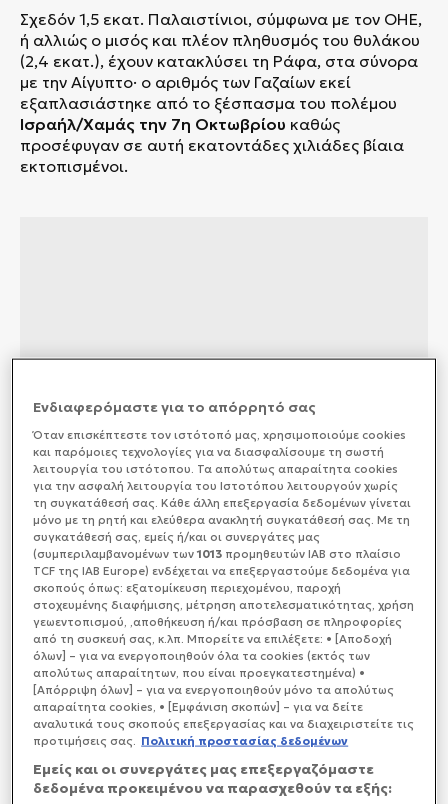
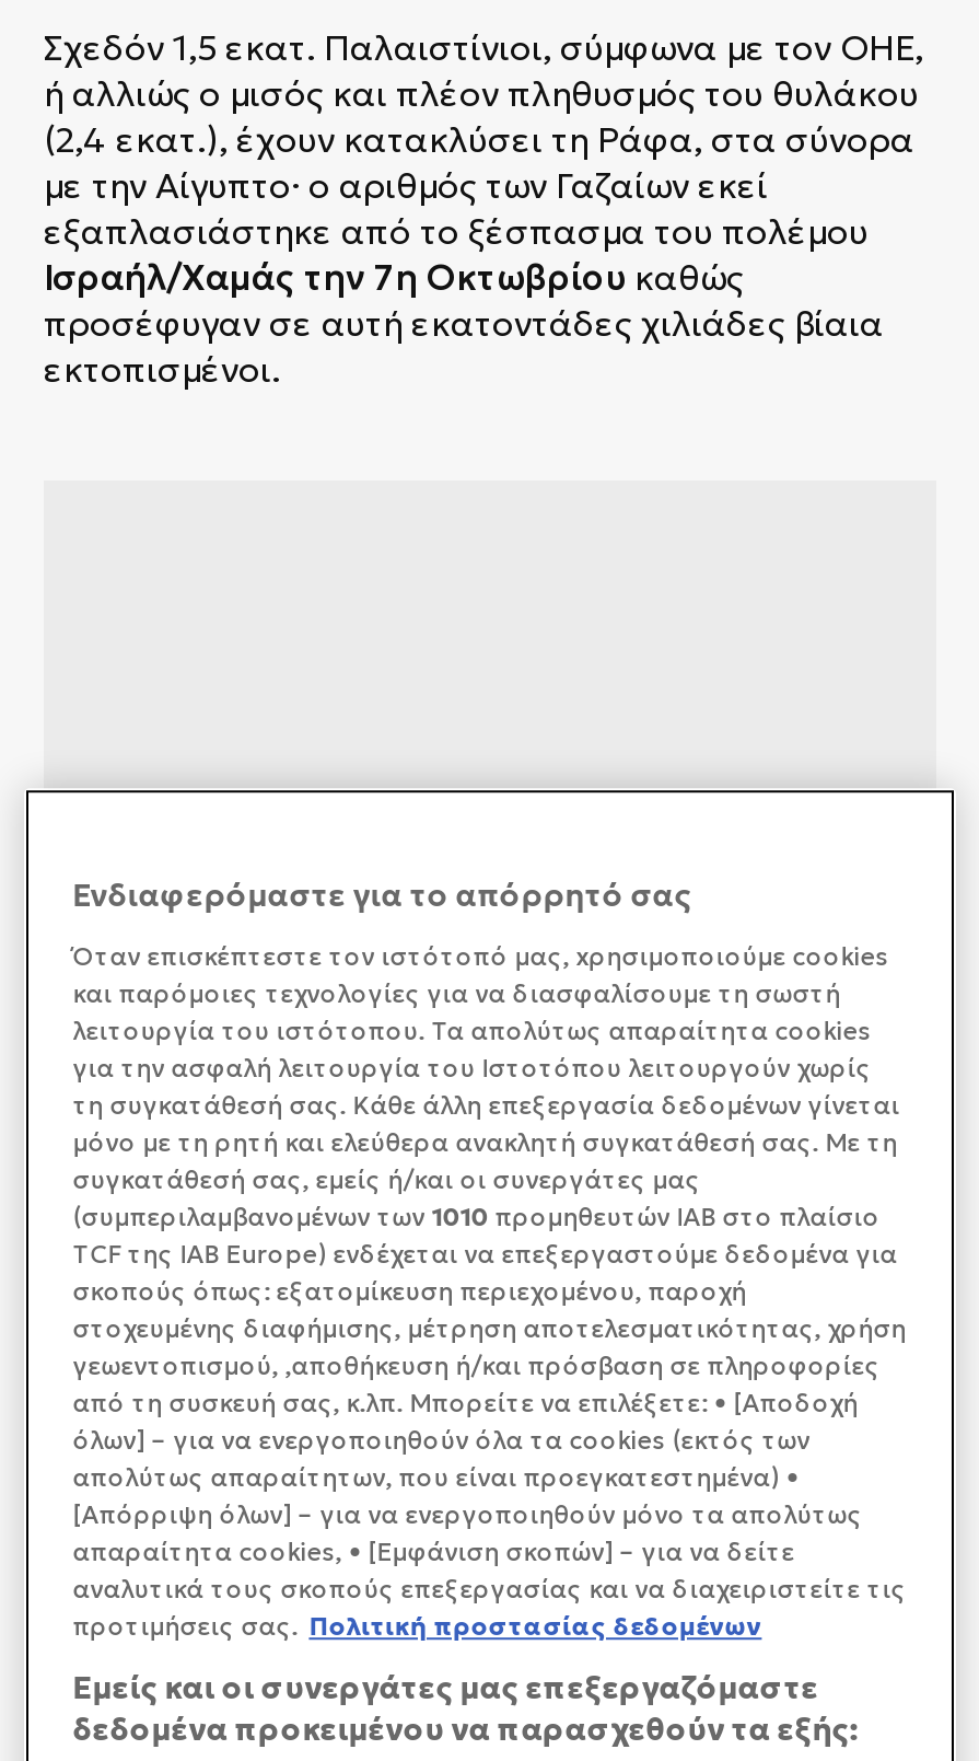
- (συμπεριλαμβανομένων των 1013 προμηθευτών IAB στο πλαίσιο
+ (συμπεριλαμβανομένων των 1010 προμηθευτών IAB στο πλαίσιο
